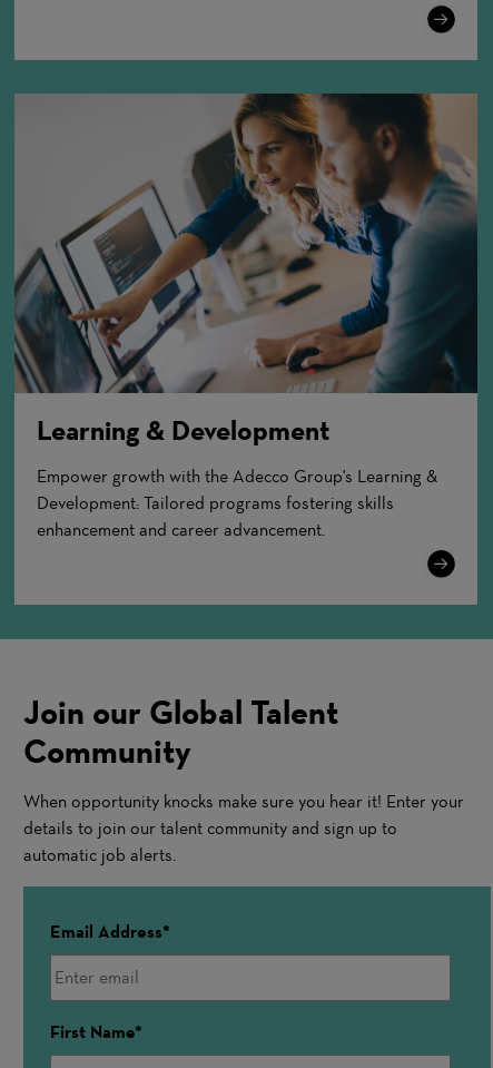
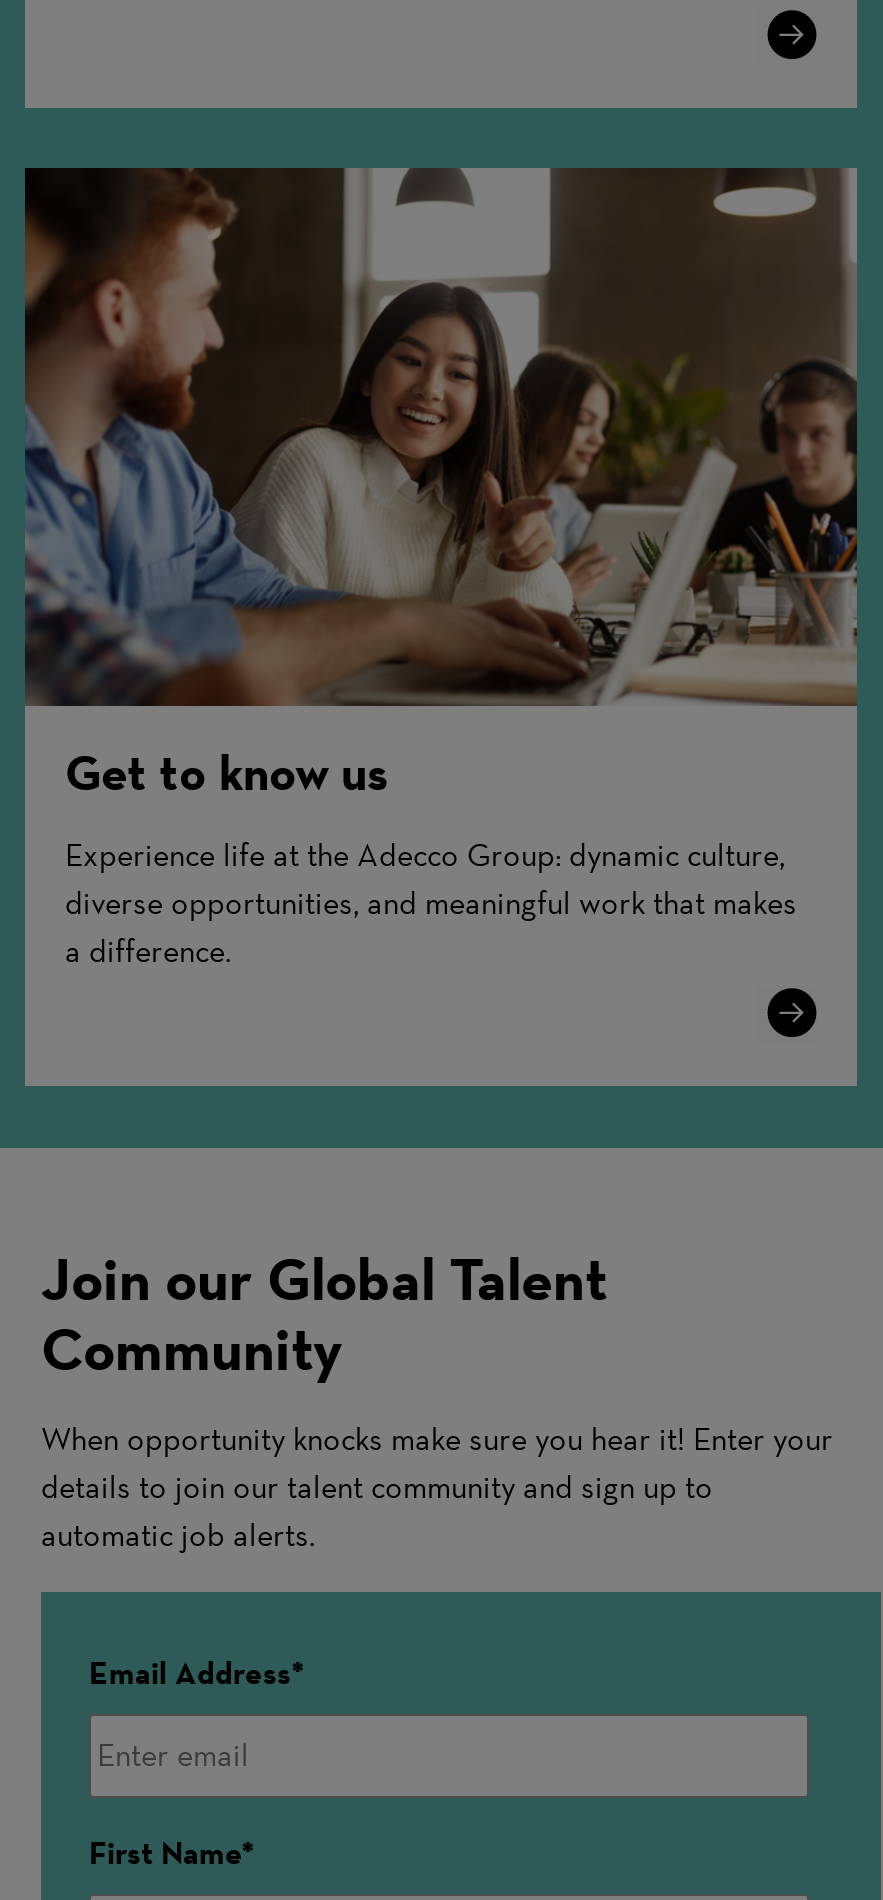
- [image]
- Learning & Development
+ [image]
+ Get to know us

- Empower growth with the Adecco Group's Learning &
- Development: Tailored programs fostering skills
- enhancement and career advancement.
+ Experience life at the Adecco Group: dynamic culture,
+ diverse opportunities, and meaningful work that makes
+ a difference.
